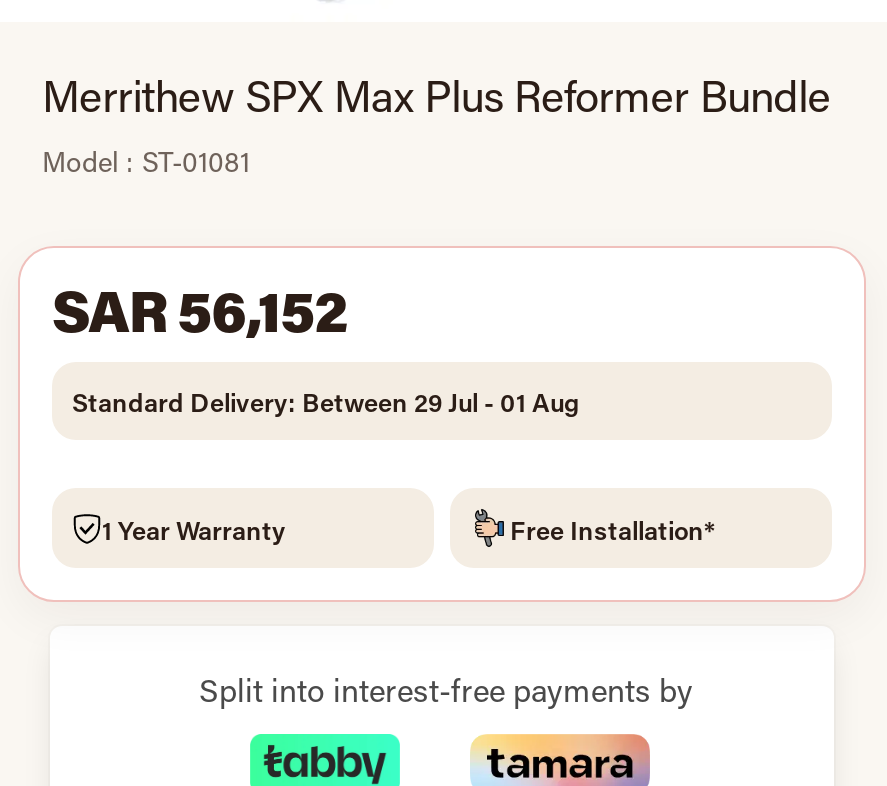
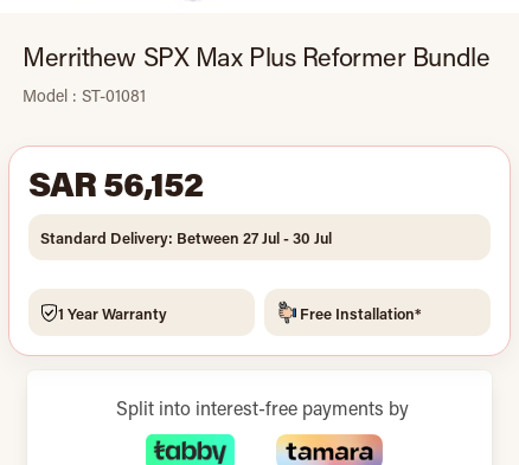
- Standard Delivery: Between 29 Jul - 01 Aug
+ Standard Delivery: Between 27 Jul - 30 Jul
